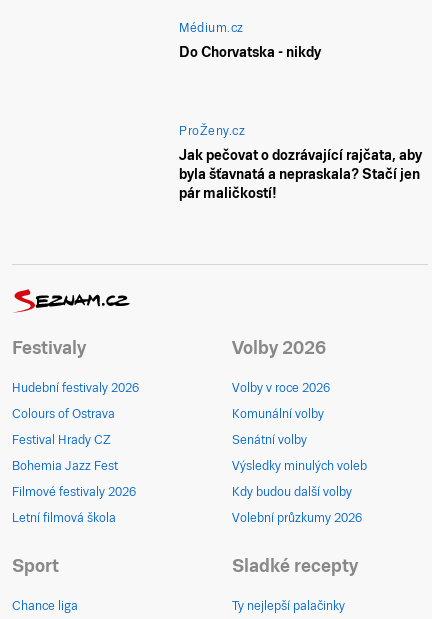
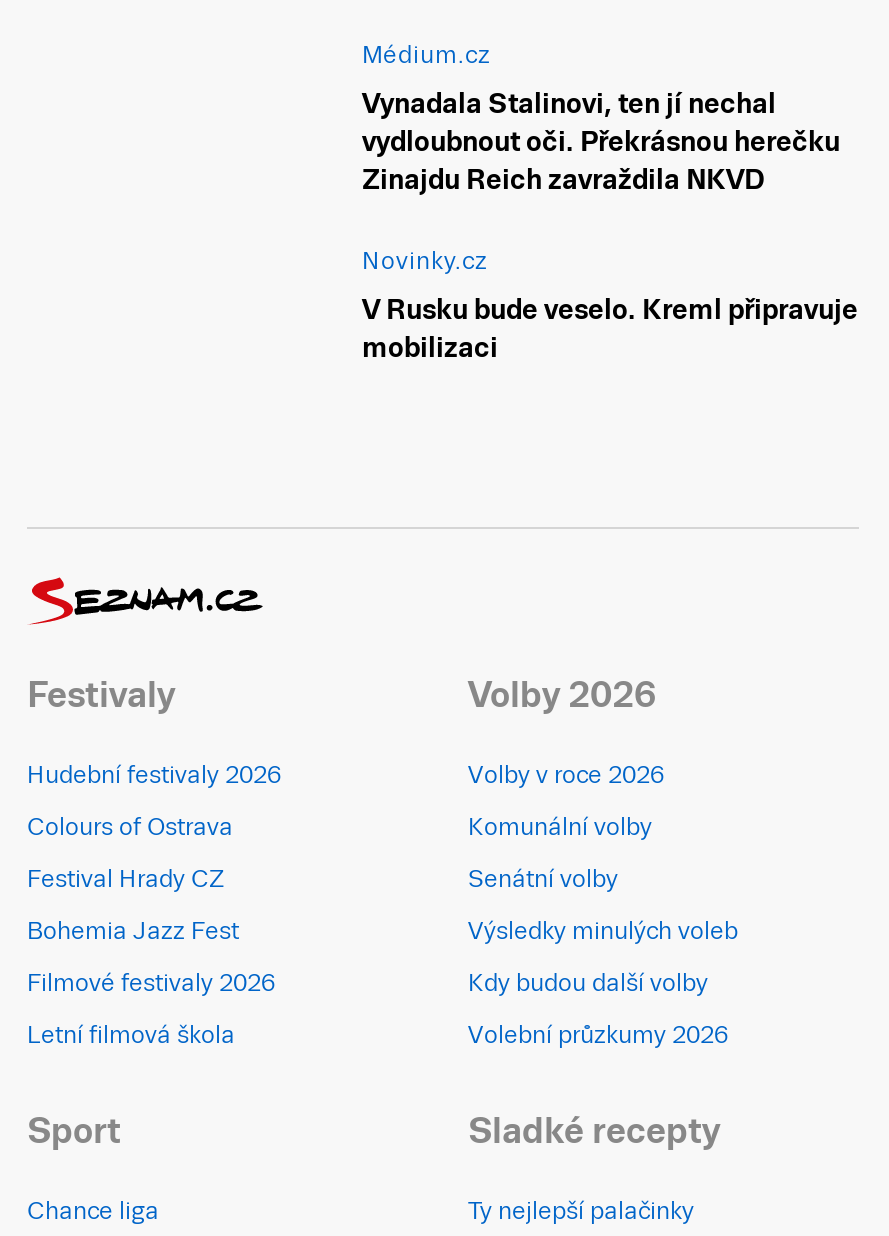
- Do Chorvatska - nikdy
+ Vynadala Stalinovi, ten jí nechal
+ vydloubnout oči. Překrásnou herečku
+ Zinajdu Reich zavraždila NKVD

- ProŽeny.cz
+ Novinky.cz

- Jak pečovat o dozrávající rajčata, aby
- byla šťavnatá a nepraskala? Stačí jen
- pár maličkostí!
+ V Rusku bude veselo. Kreml připravuje
+ mobilizaci
